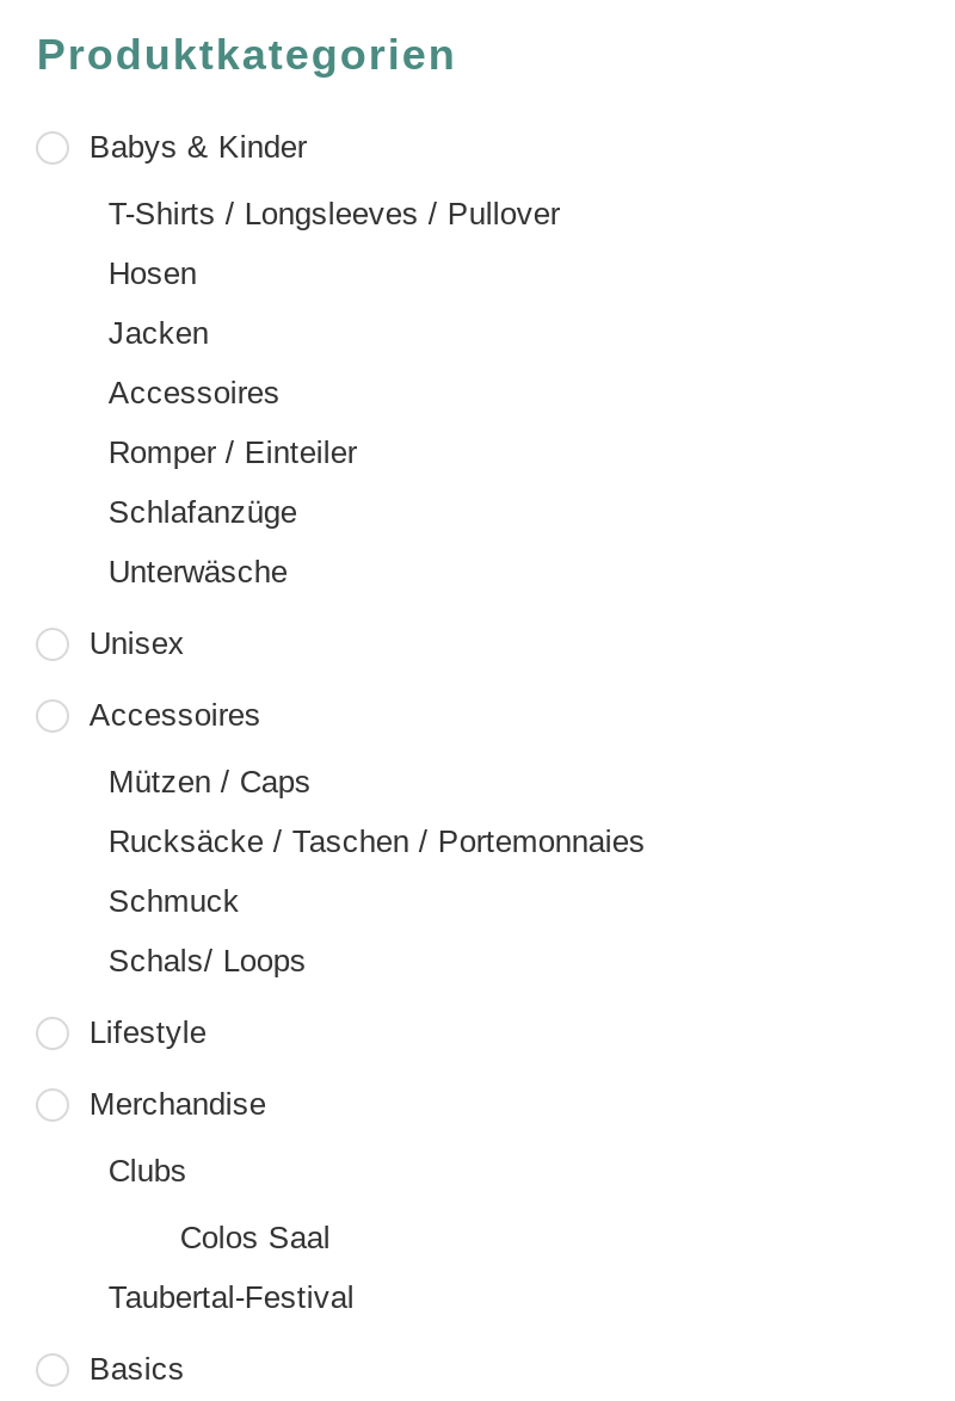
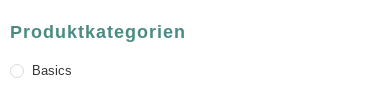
- Babys & Kinder
- T-Shirts / Longsleeves / Pullover
- Hosen
- Jacken
- Accessoires
- Romper / Einteiler
- Schlafanzüge
- Unterwäsche
- Unisex
- Accessoires
- Mützen / Caps
- Rucksäcke / Taschen / Portemonnaies
- Schmuck
- Schals/ Loops
- Lifestyle
- Merchandise
- Clubs
- Colos Saal
- Taubertal-Festival
